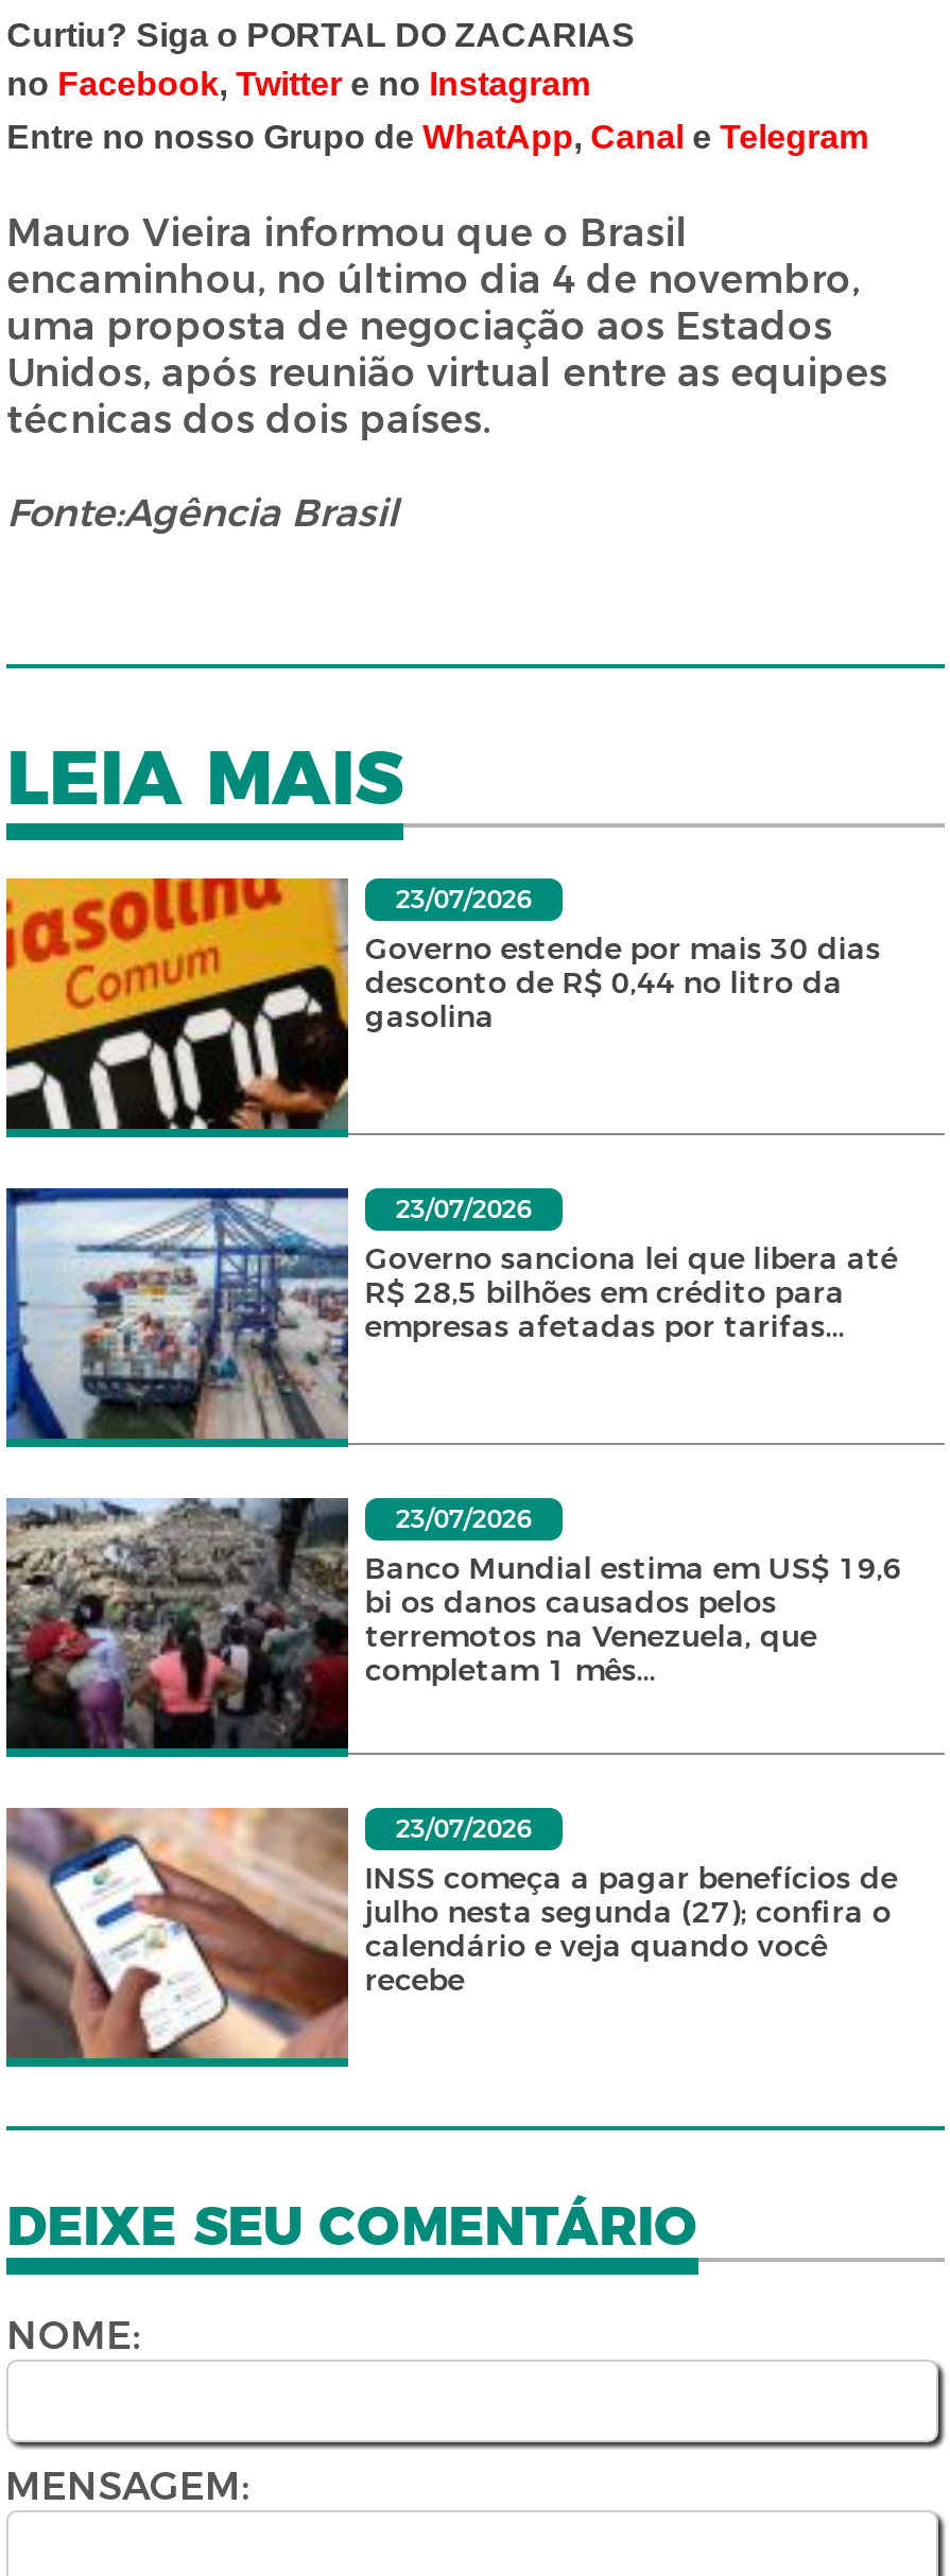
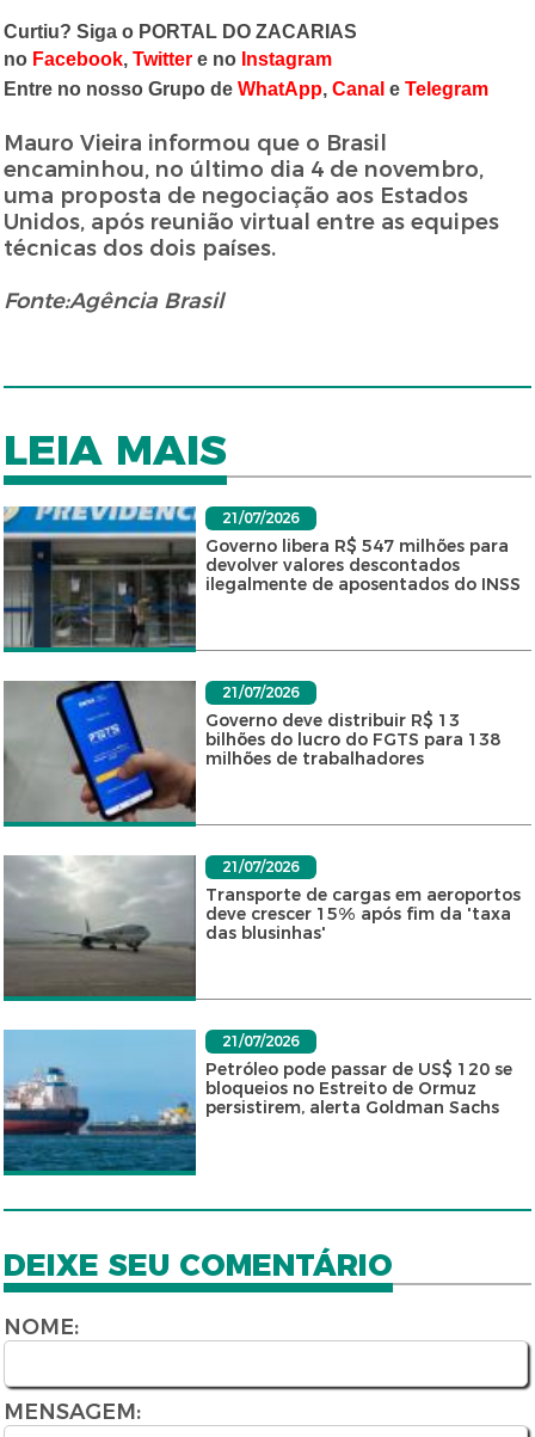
- [image]
- 23/07/2026
- Governo estende por mais 30 dias
- desconto de R$ 0,44 no litro da
- gasolina
+ [image]
+ 21/07/2026
+ Governo libera R$ 547 milhões para
+ devolver valores descontados
+ ilegalmente de aposentados do INSS

- [image]
- 23/07/2026
- Governo sanciona lei que libera até
- R$ 28,5 bilhões em crédito para
- empresas afetadas por tarifas...
+ [image]
+ 21/07/2026
+ Governo deve distribuir R$ 13
+ bilhões do lucro do FGTS para 138
+ milhões de trabalhadores

- [image]
- 23/07/2026
- Banco Mundial estima em US$ 19,6
- bi os danos causados pelos
- terremotos na Venezuela, que
- completam 1 mês...
+ [image]
+ 21/07/2026
+ Transporte de cargas em aeroportos
+ deve crescer 15% após fim da 'taxa
+ das blusinhas'

- [image]
- 23/07/2026
- INSS começa a pagar benefícios de
- julho nesta segunda (27); confira o
- calendário e veja quando você
- recebe
+ [image]
+ 21/07/2026
+ Petróleo pode passar de US$ 120 se
+ bloqueios no Estreito de Ormuz
+ persistirem, alerta Goldman Sachs
